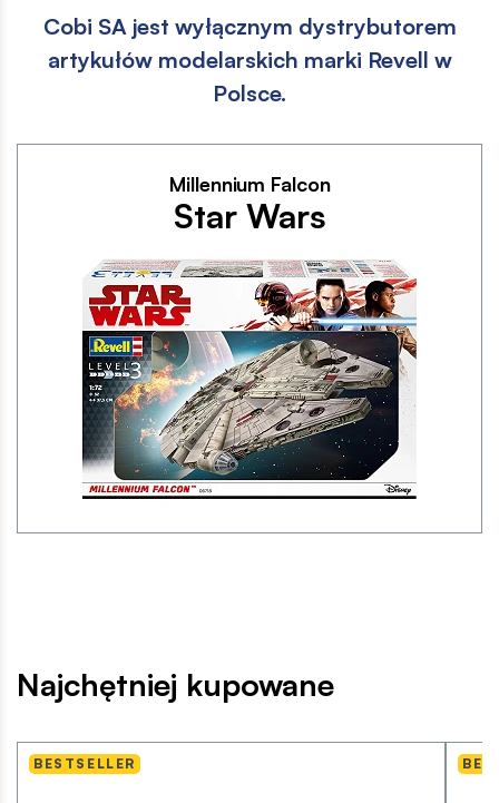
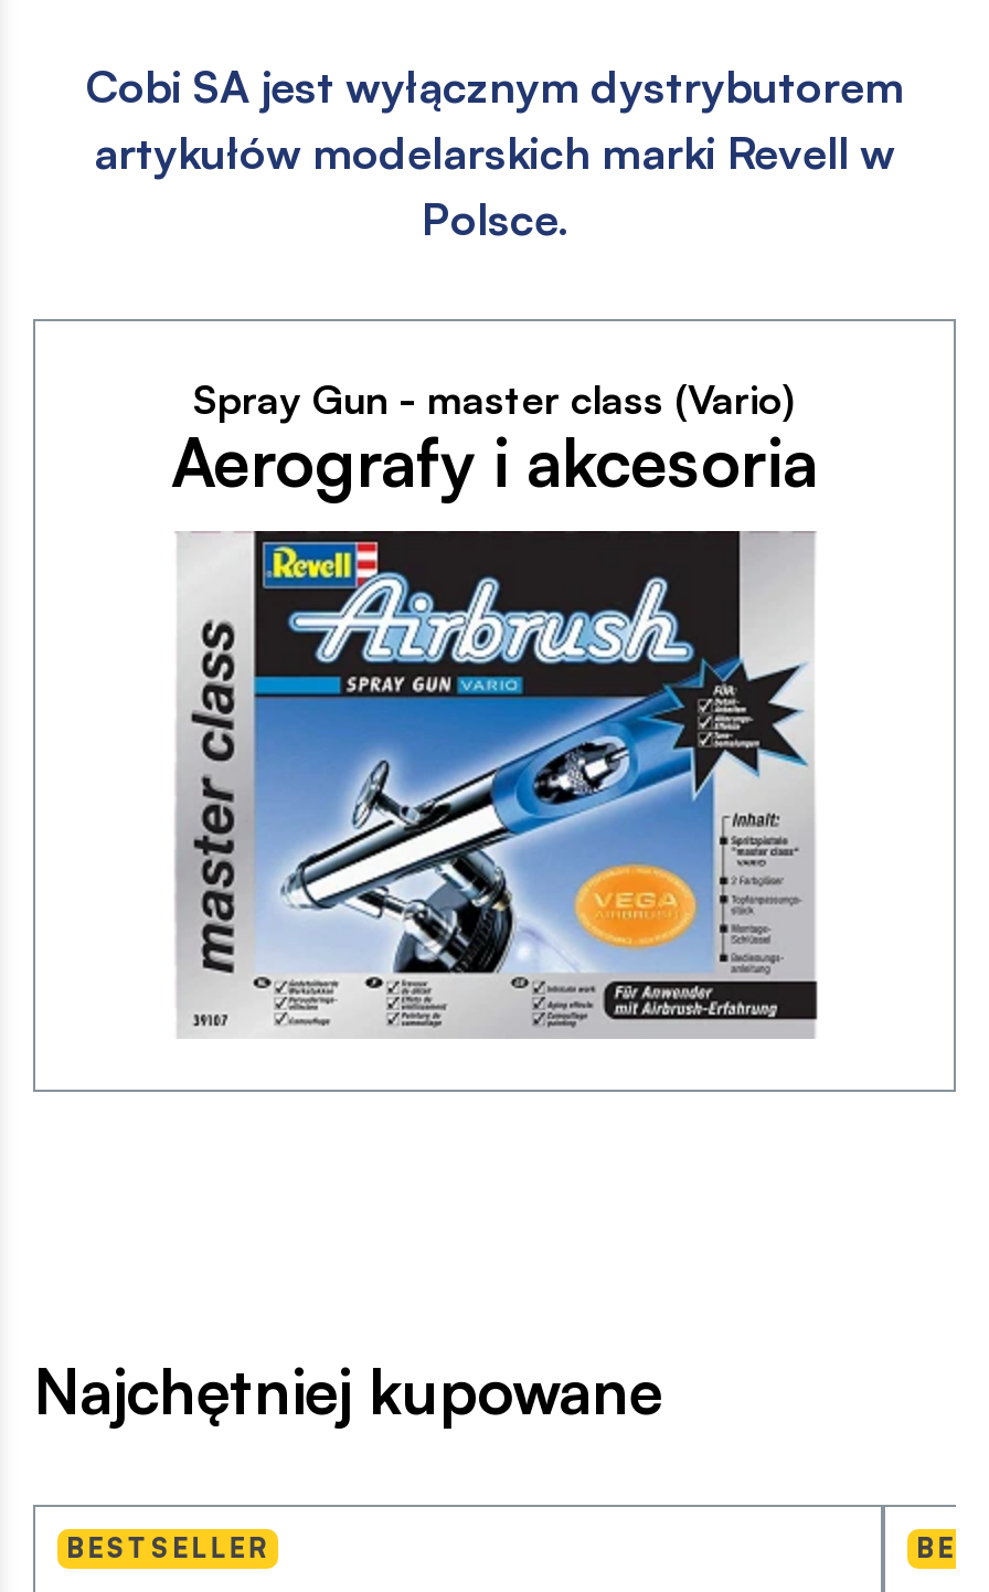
- Millennium Falcon
- Star Wars
+ Spray Gun - master class (Vario)
+ Aerografy i akcesoria

- [image]
+ [image]
